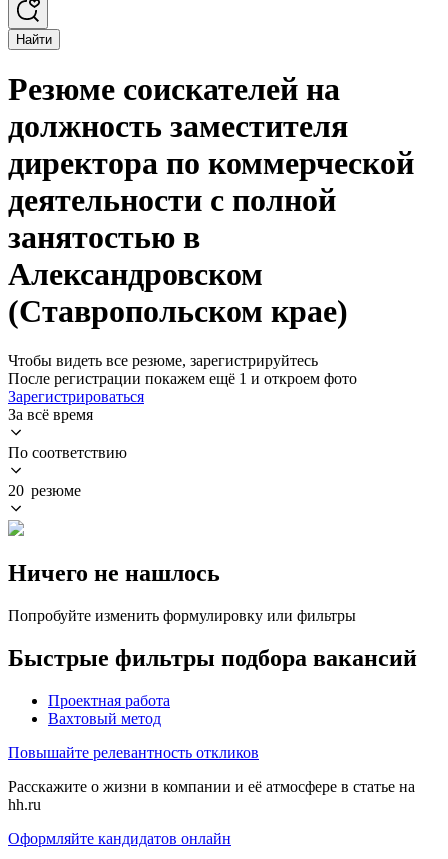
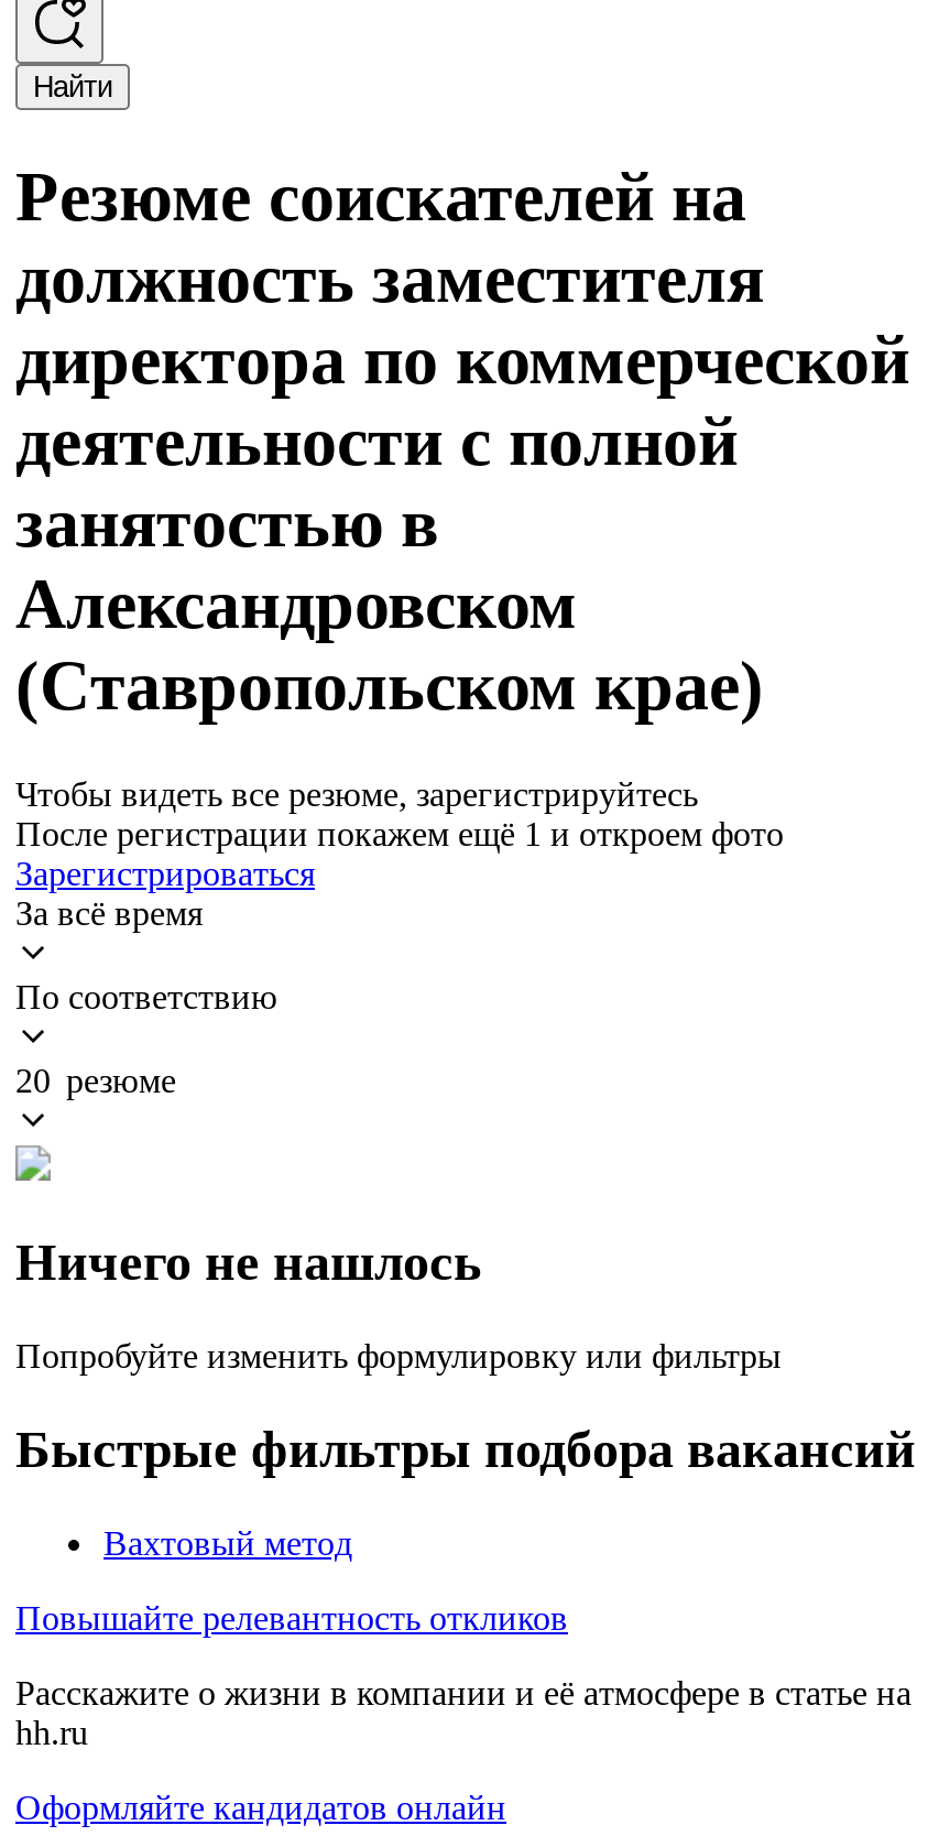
- Проектная работа
